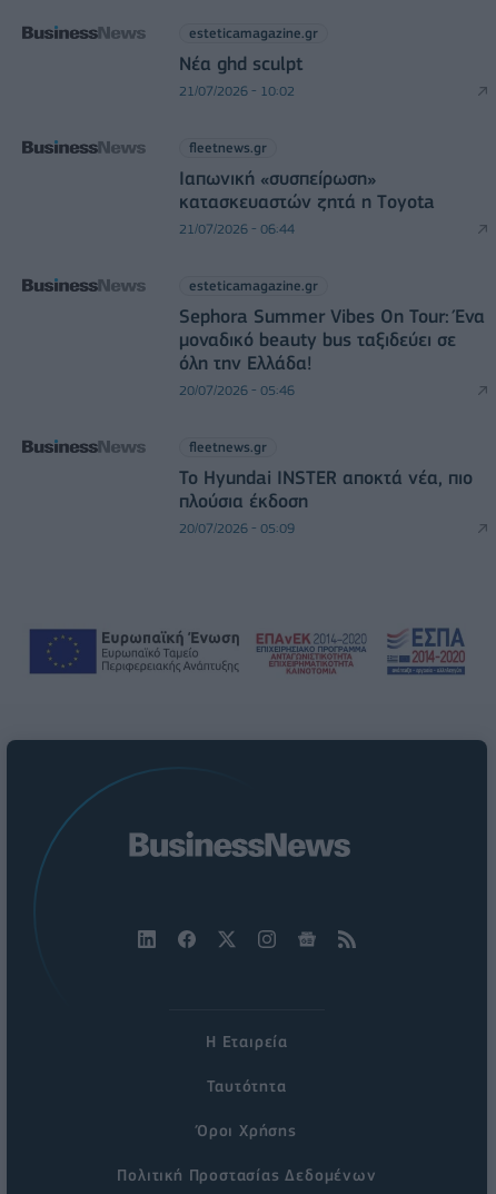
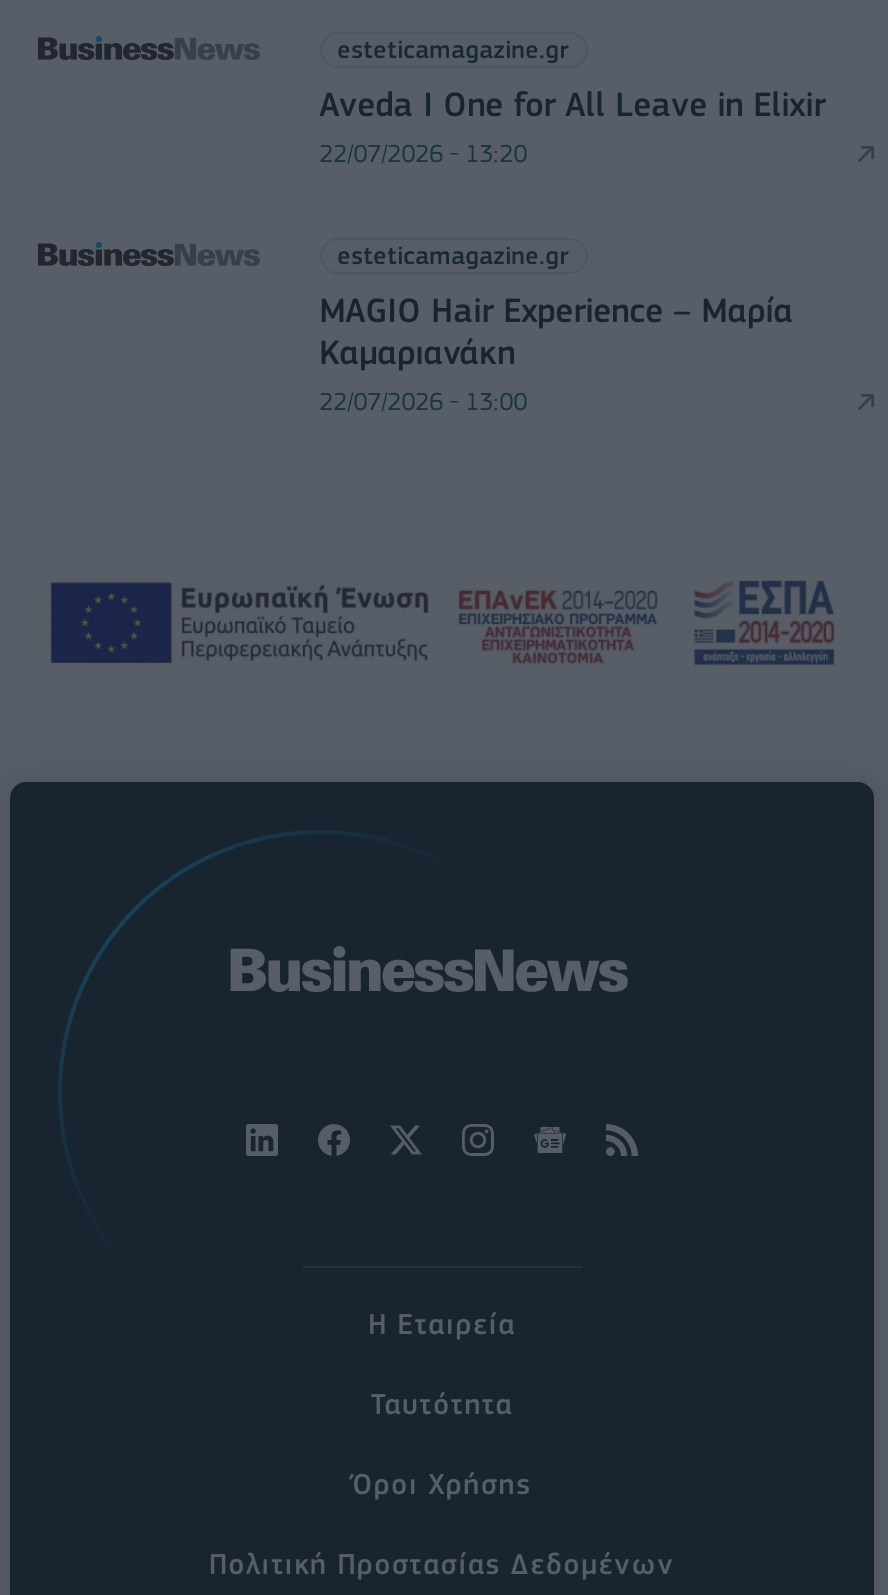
- Νέα ghd sculpt
- 21/07/2026 - 10:02
- fleetnews.gr
- Ιαπωνική «συσπείρωση»
- κατασκευαστών ζητά η Τoyota
- 21/07/2026 - 06:44
+ Aveda I One for All Leave in Elixir
+ 22/07/2026 - 13:20

- Sephora Summer Vibes On Tour: Ένα
- μοναδικό beauty bus ταξιδεύει σε
- όλη την Ελλάδα!
- 20/07/2026 - 05:46
- fleetnews.gr
- Το Hyundai INSTER αποκτά νέα, πιο
- πλούσια έκδοση
- 20/07/2026 - 05:09
+ MAGIO Hair Experience – Μαρία
+ Καμαριανάκη
+ 22/07/2026 - 13:00
